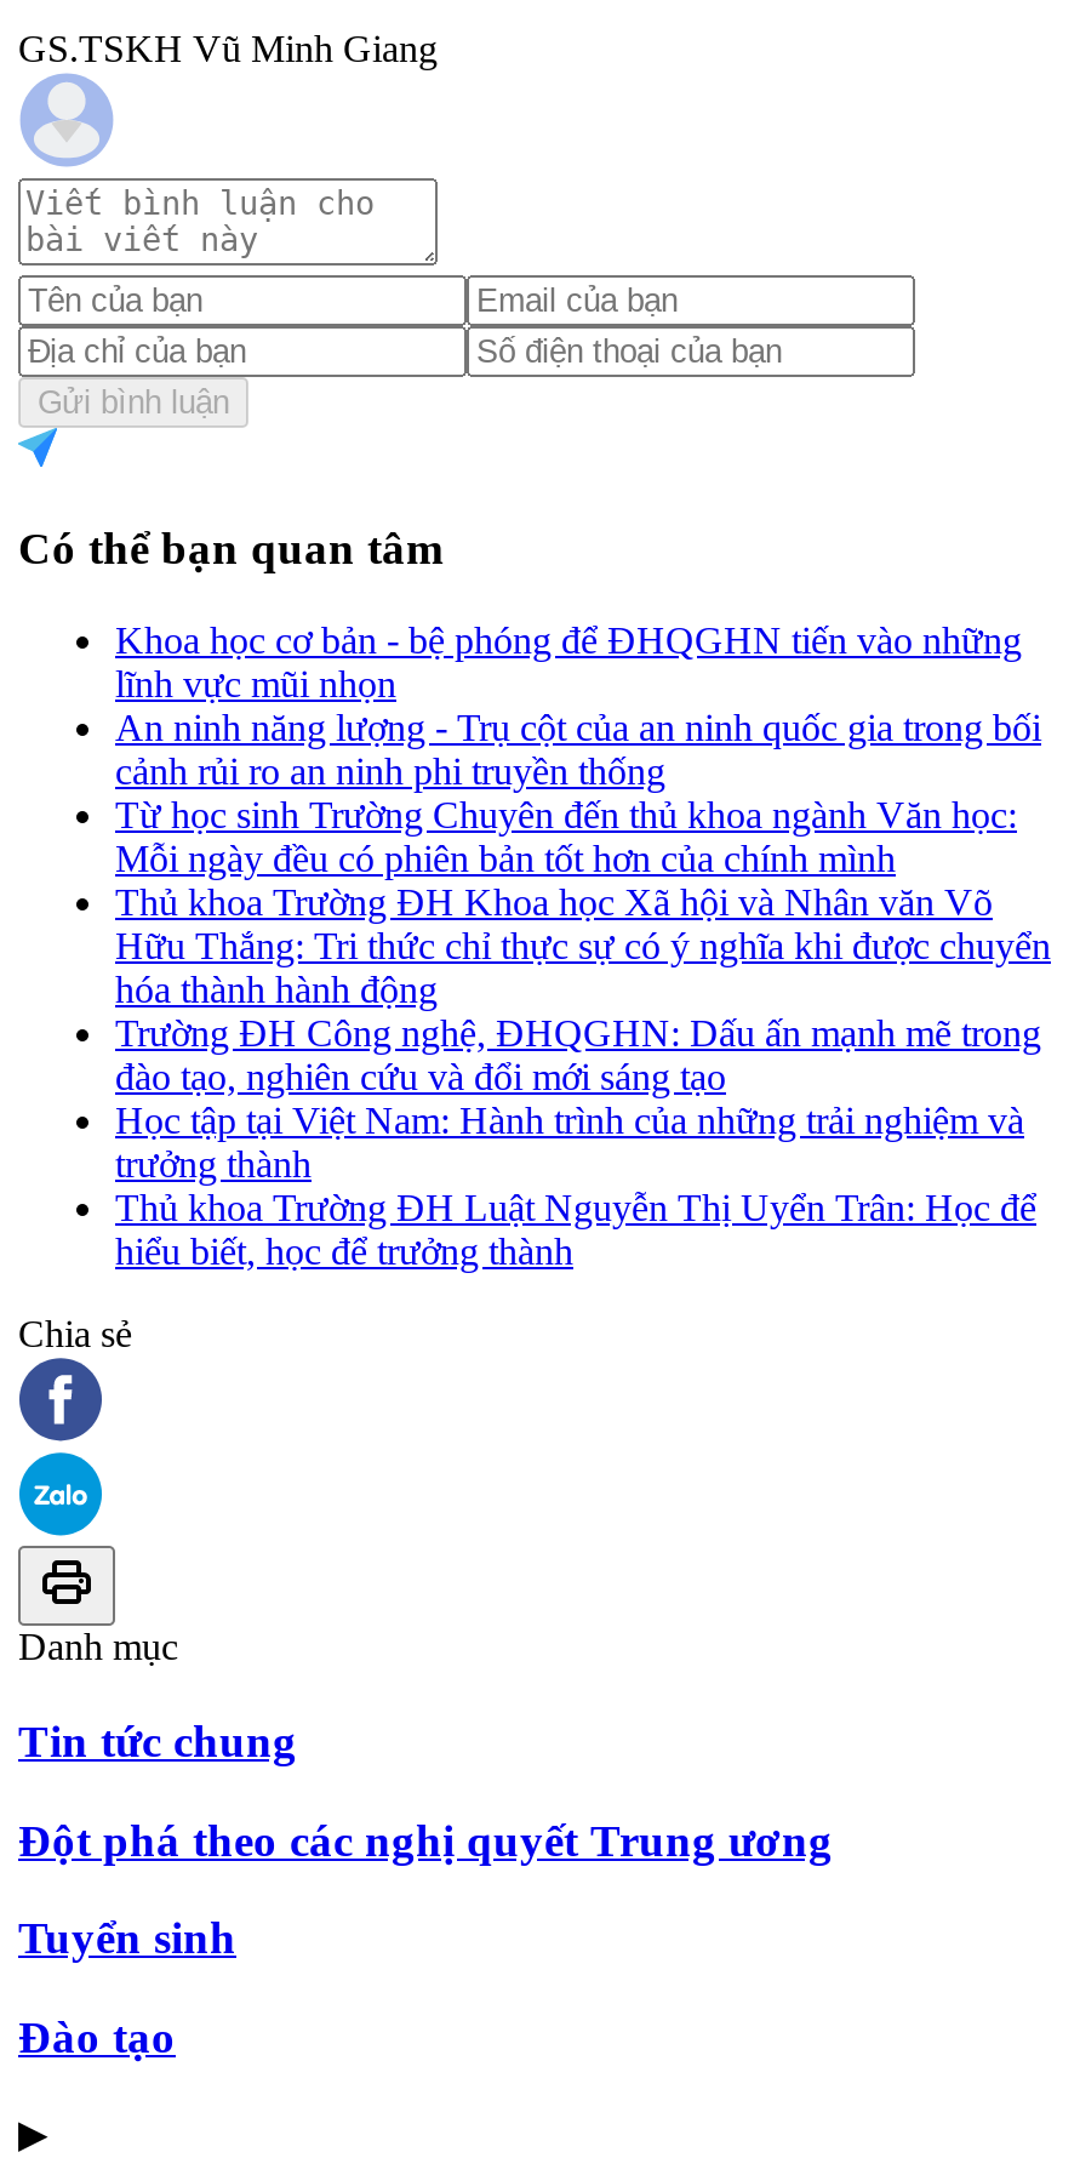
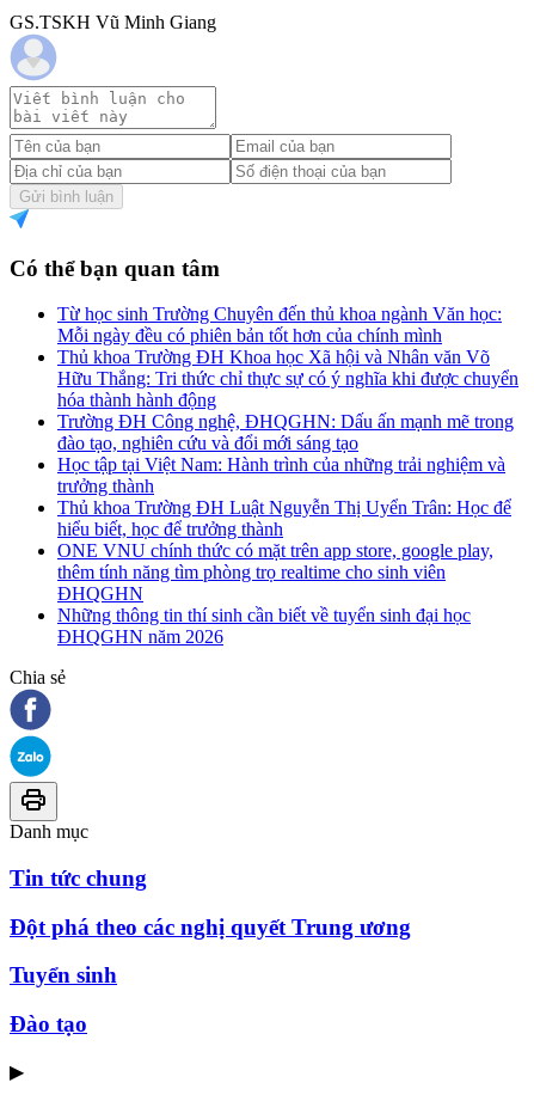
- Khoa học cơ bản - bệ phóng để ĐHQGHN tiến vào những
- lĩnh vực mũi nhọn
- An ninh năng lượng - Trụ cột của an ninh quốc gia trong bối
- cảnh rủi ro an ninh phi truyền thống

moved up: Từ học sinh Trường Chuyên đến thủ khoa ngành Văn học: | Mỗi ngày đều có phiên bản tốt hơn của chính mình | Thủ khoa Trường ĐH Khoa học Xã hội và Nhân văn Võ | ... | Thủ khoa Trường ĐH Luật Nguyễn Thị Uyển Trân: Học để | hiểu biết, học để trưởng thành

+ ONE VNU chính thức có mặt trên app store, google play,
+ thêm tính năng tìm phòng trọ realtime cho sinh viên
+ ĐHQGHN
+ Những thông tin thí sinh cần biết về tuyển sinh đại học
+ ĐHQGHN năm 2026
